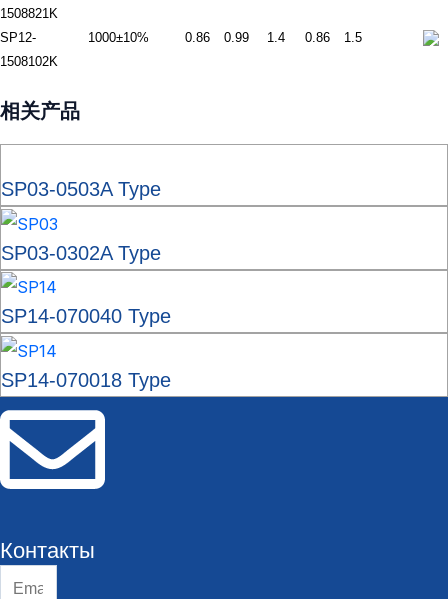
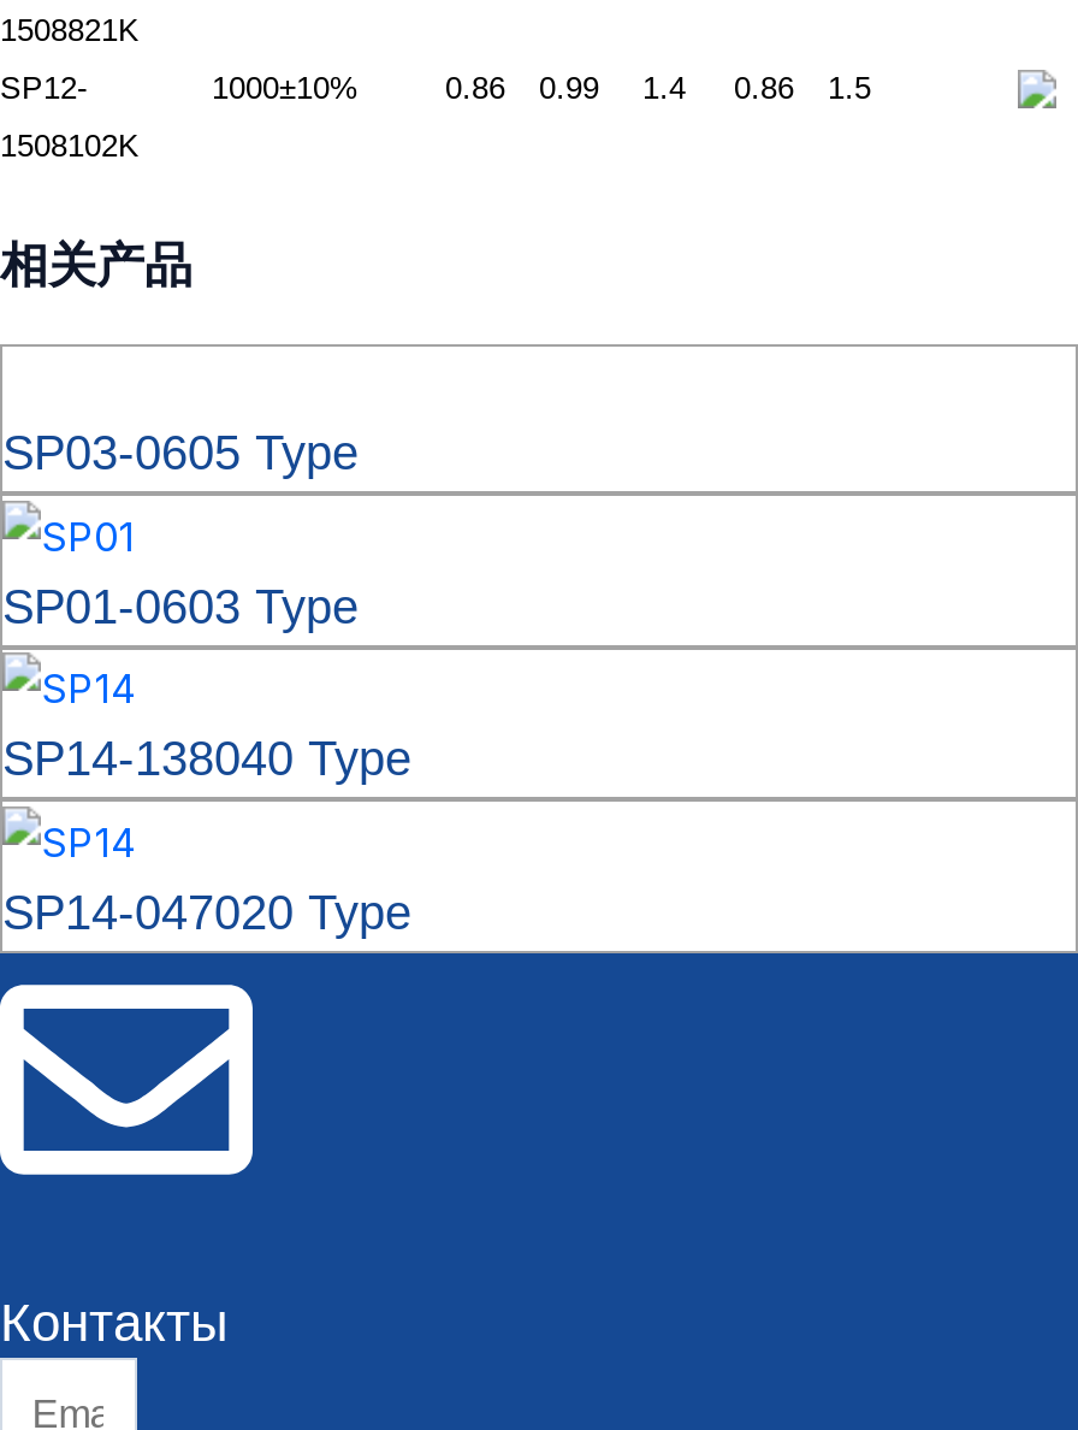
- SP03-0503A Type
+ SP03-0605 Type

- SP03-0302A Type
+ SP01-0603 Type

- SP14-070040 Type
+ SP14-138040 Type

- SP14-070018 Type
+ SP14-047020 Type
